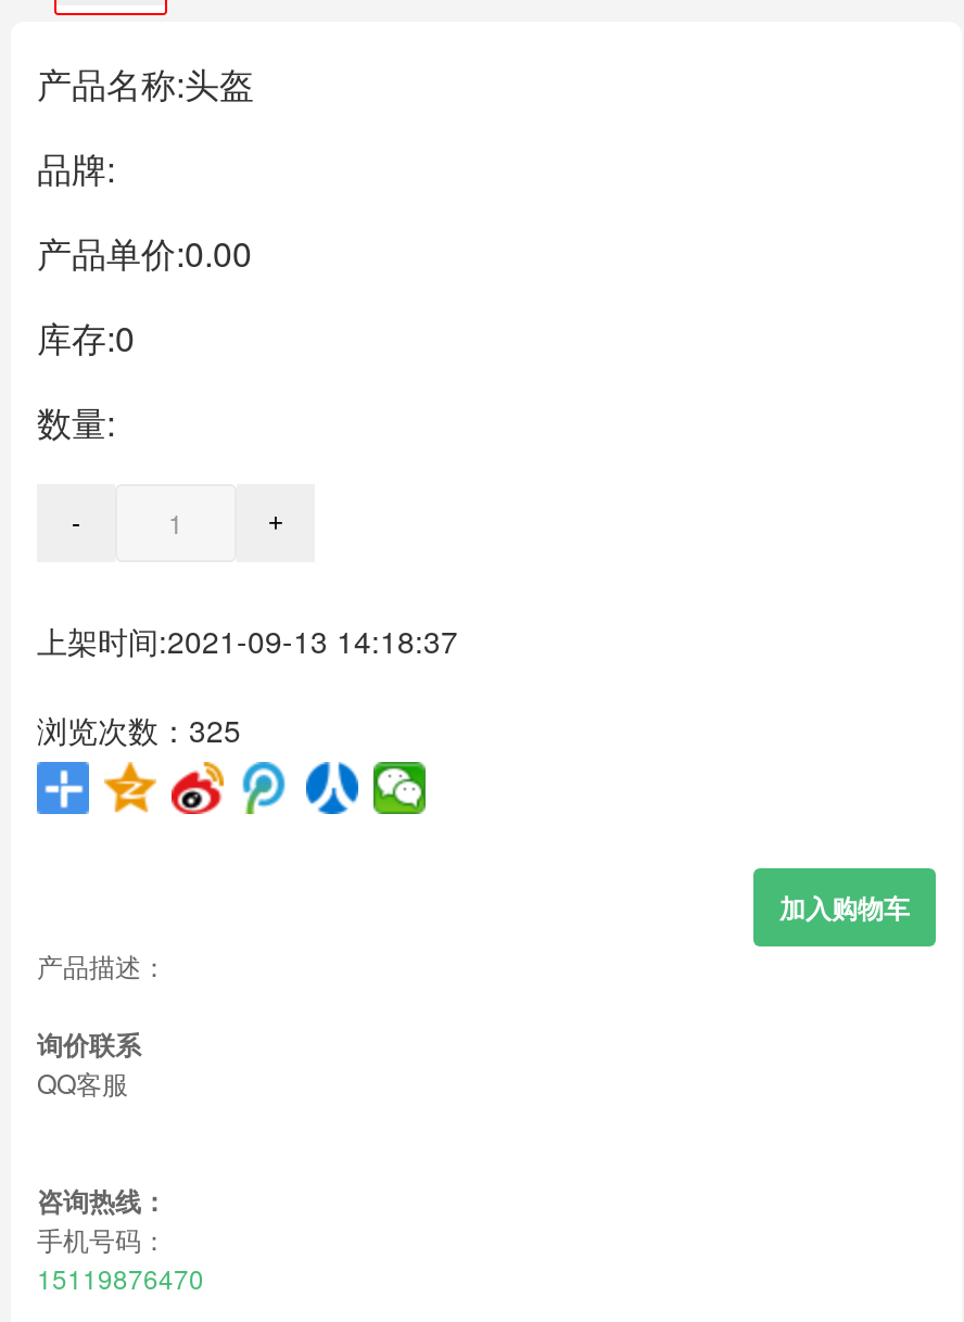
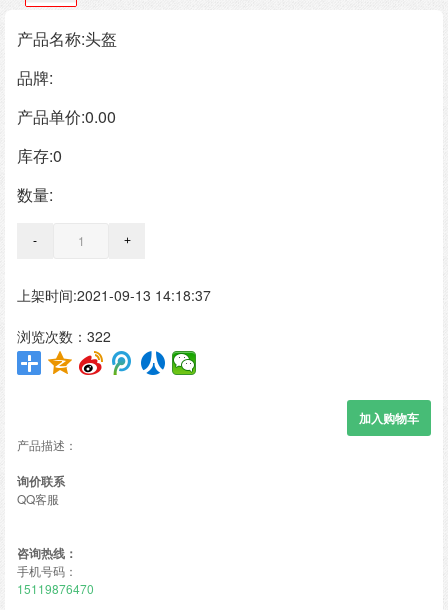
- 浏览次数：325
+ 浏览次数：322
